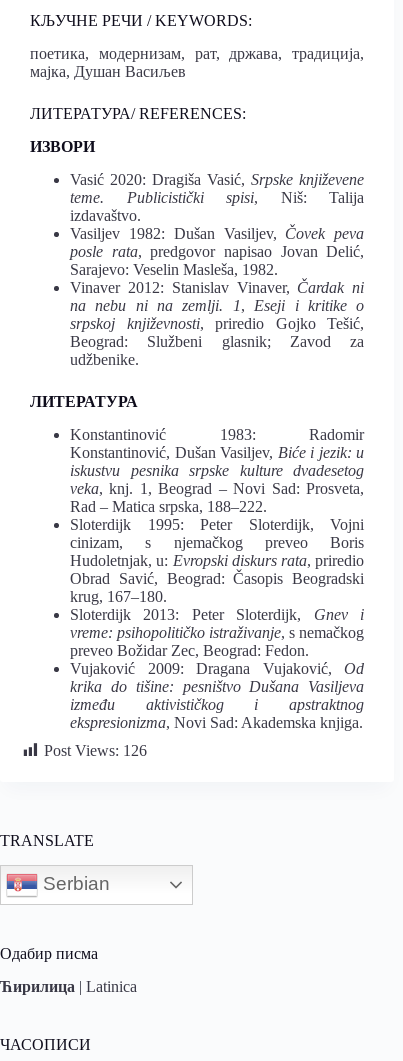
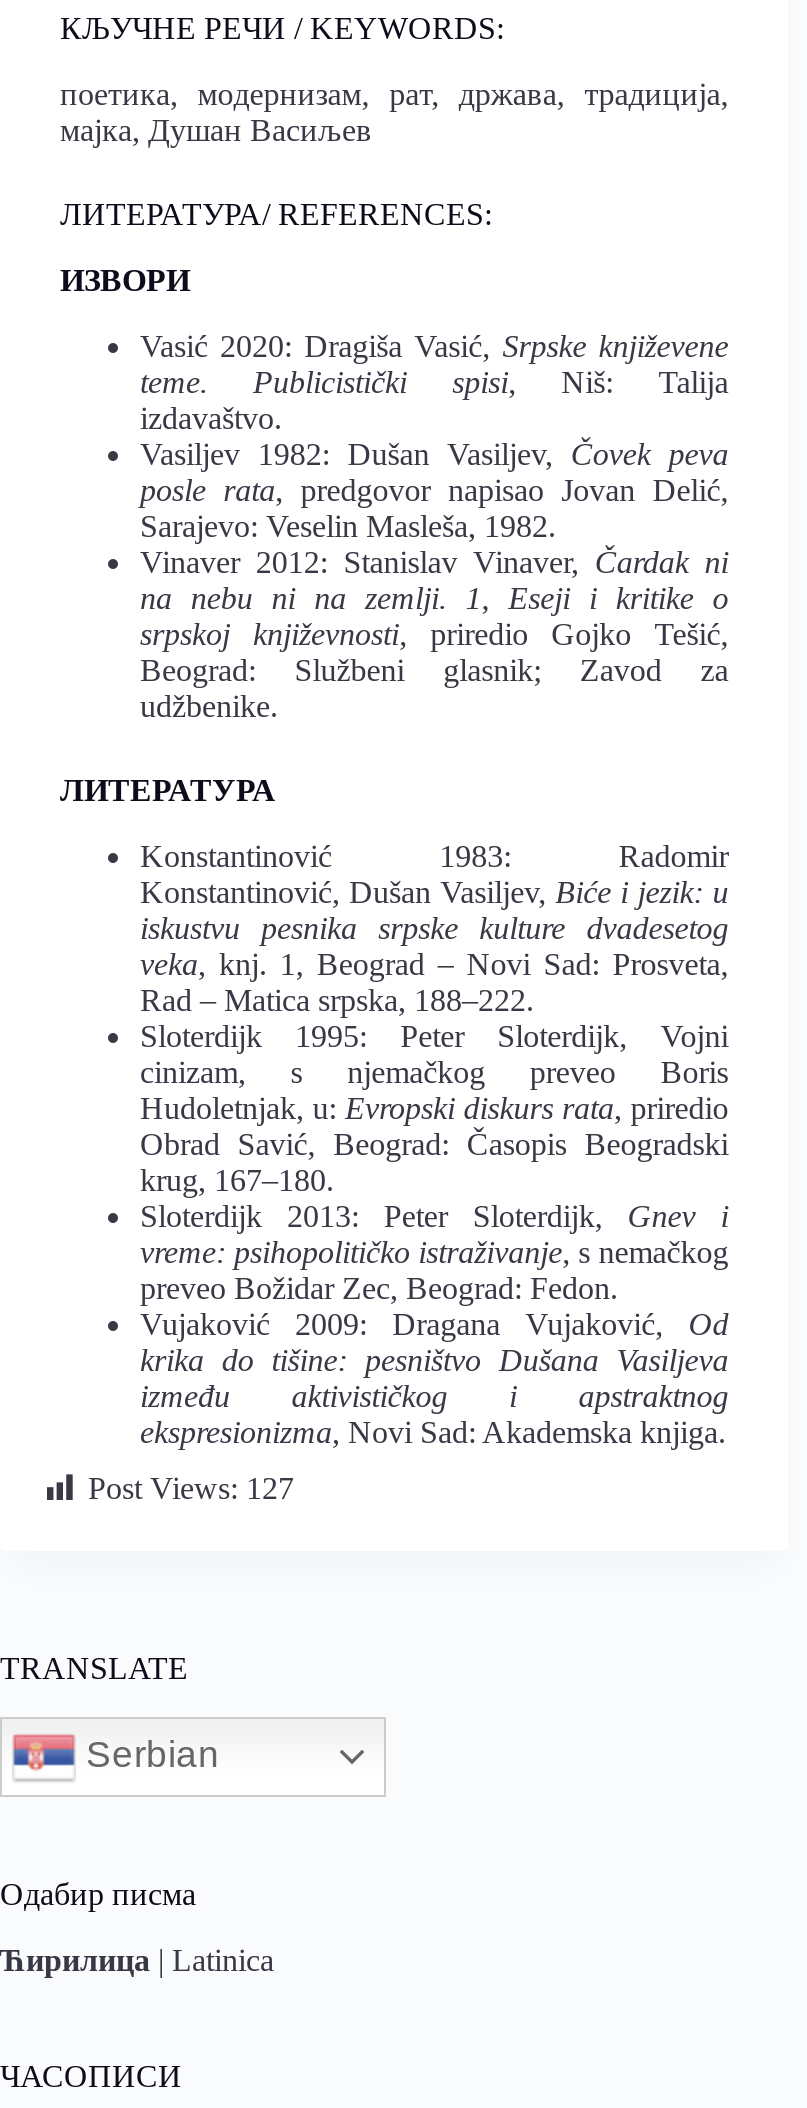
- Post Views: 126
+ Post Views: 127
